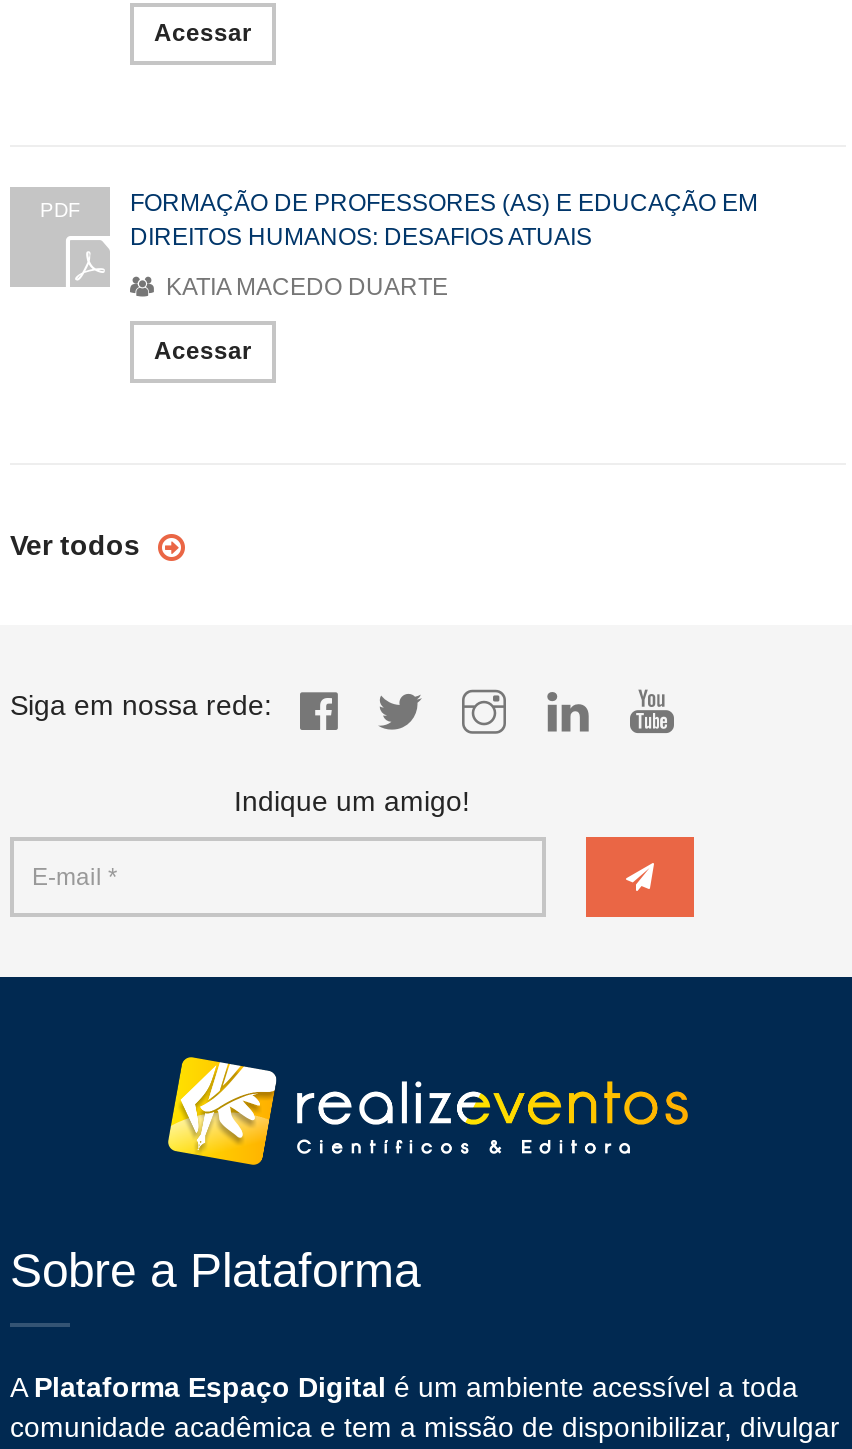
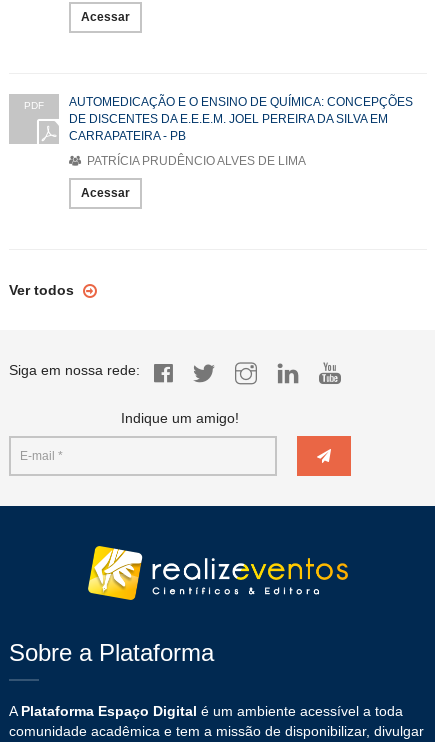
- FORMAÇÃO DE PROFESSORES (AS) E EDUCAÇÃO EM
- DIREITOS HUMANOS: DESAFIOS ATUAIS
+ AUTOMEDICAÇÃO E O ENSINO DE QUÍMICA: CONCEPÇÕES
+ DE DISCENTES DA E.E.E.M. JOEL PEREIRA DA SILVA EM
+ CARRAPATEIRA - PB

- KATIA MACEDO DUARTE
+ PATRÍCIA PRUDÊNCIO ALVES DE LIMA
